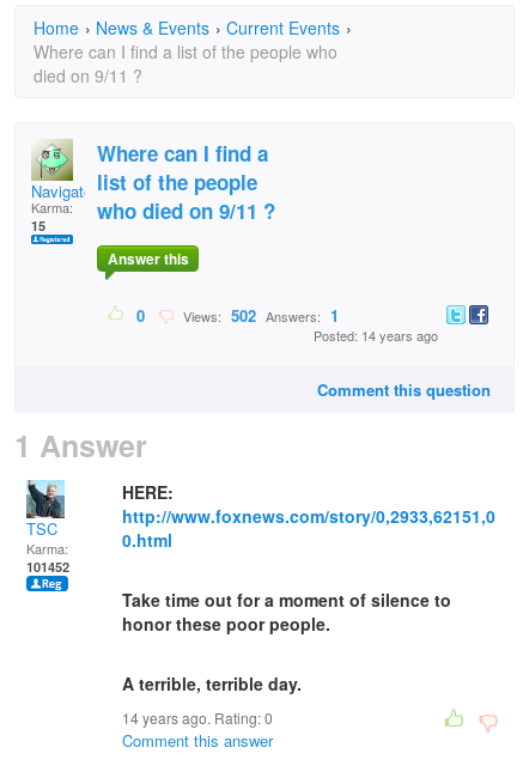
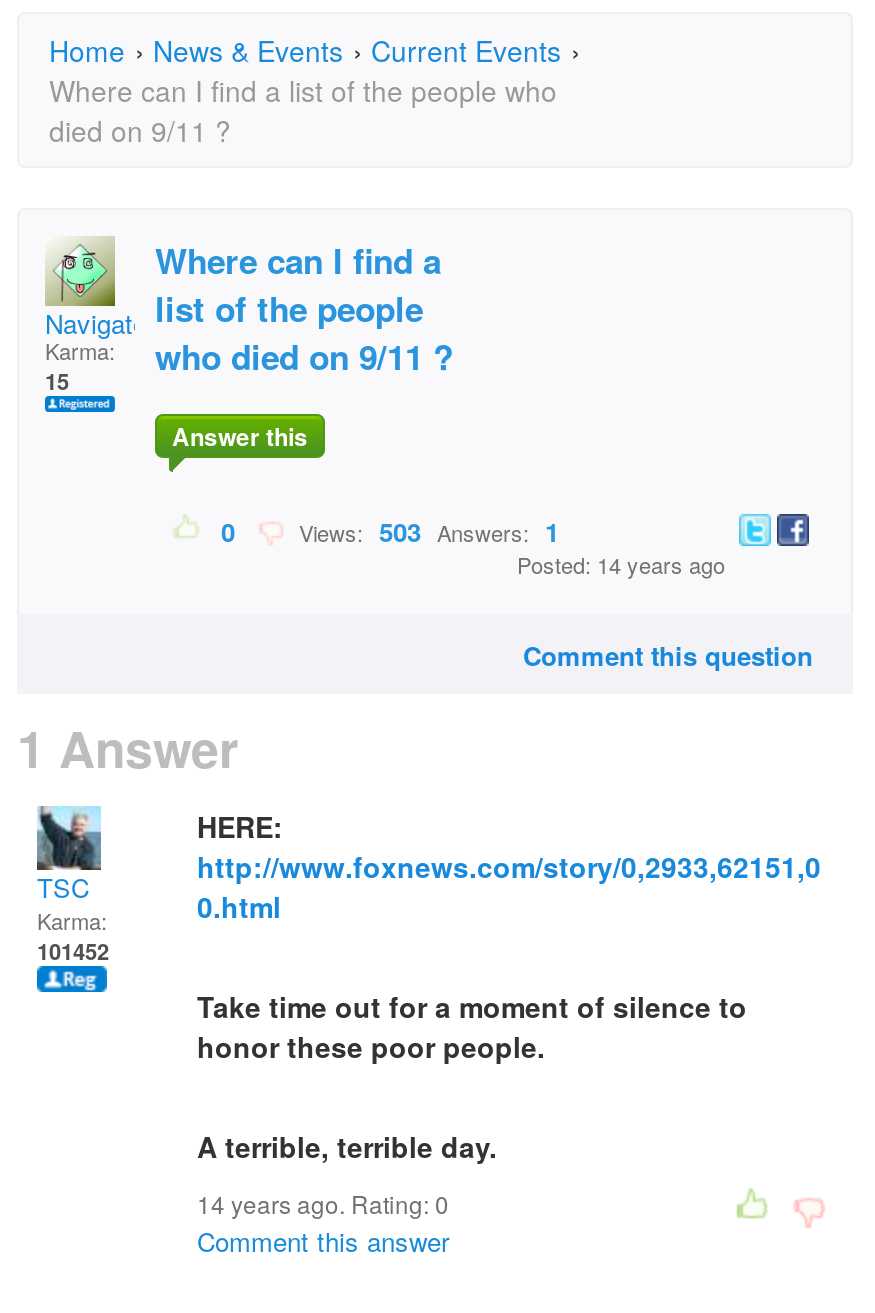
- Views: 502 Answers: 1
+ Views: 503 Answers: 1
